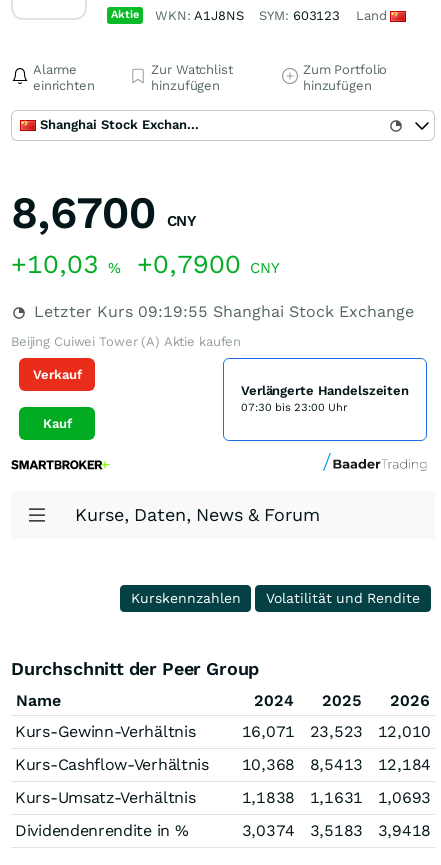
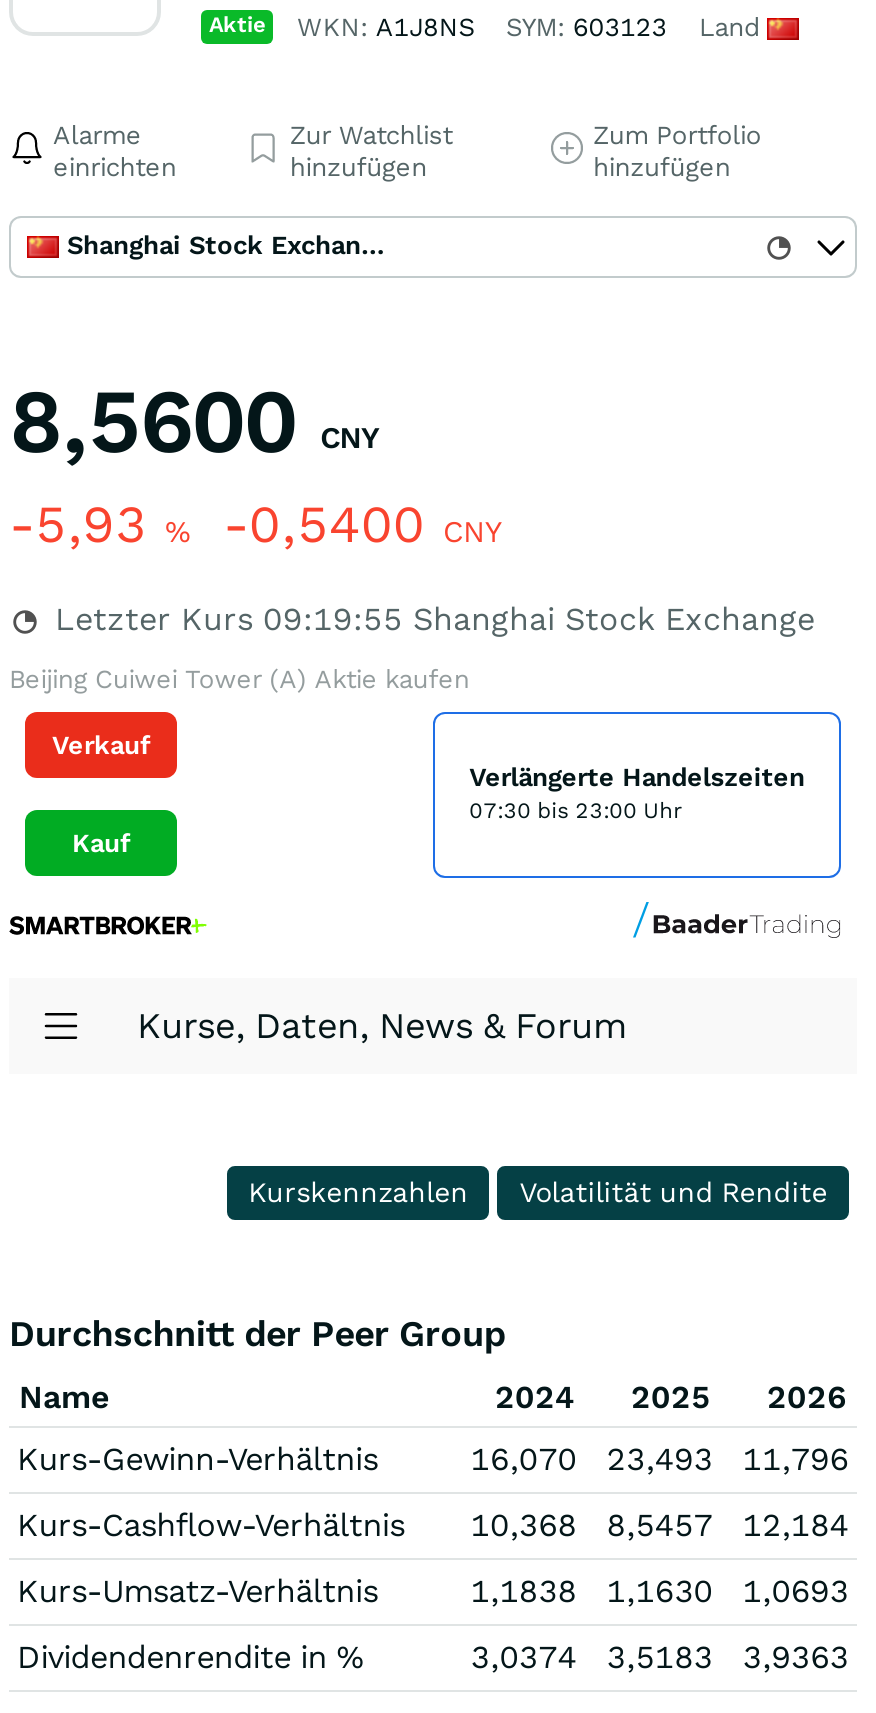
- 8,6700 CNY
+ 8,5600 CNY

- +10,03% +0,7900 CNY
+ -5,93% -0,5400 CNY

- 16,071
+ 16,070

- 23,523
+ 23,493

- 12,010
+ 11,796

- Kurs-Cashflow-Verhältnis 10,368 8,5413 12,184
+ Kurs-Cashflow-Verhältnis 10,368 8,5457 12,184

- 1,1838 1,1631 1,0693
+ 1,1838 1,1630 1,0693

- 3,0374 3,5183 3,9418
+ 3,0374 3,5183 3,9363
